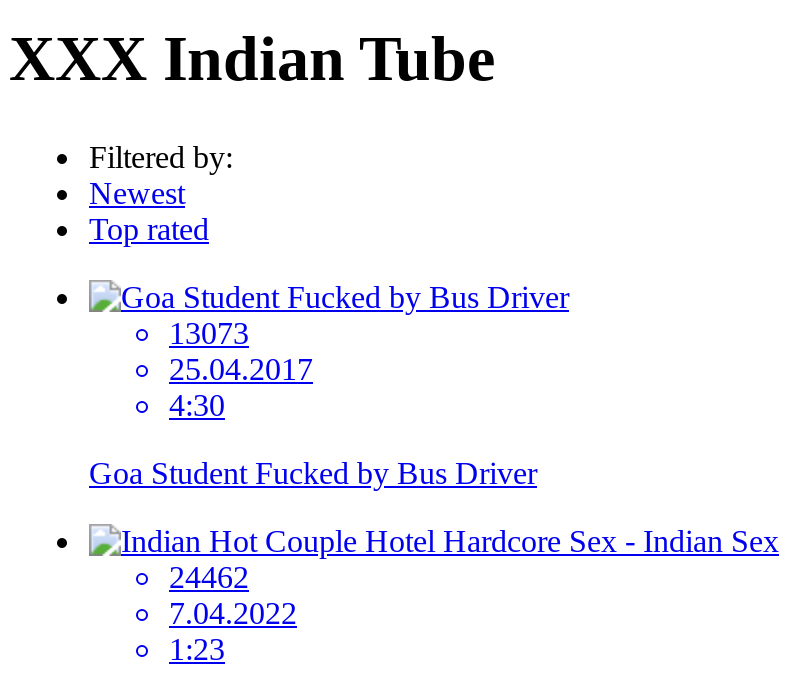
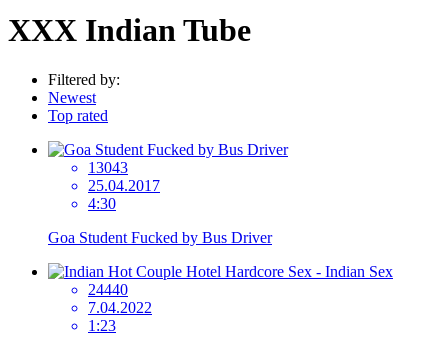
- 13073
+ 13043

- 24462
+ 24440
